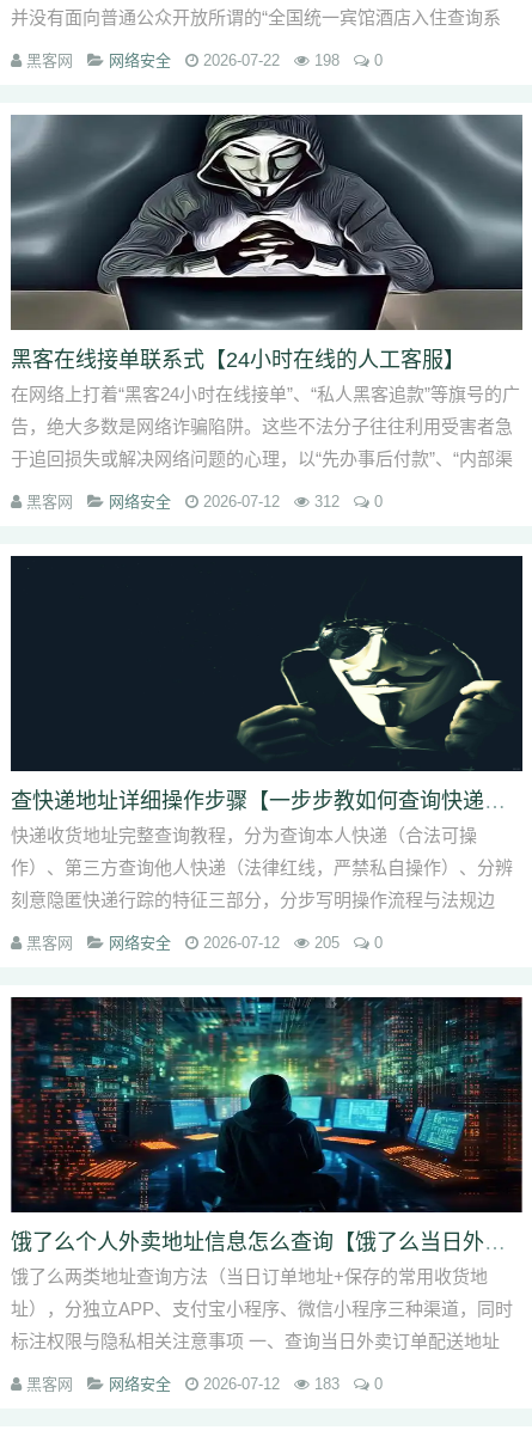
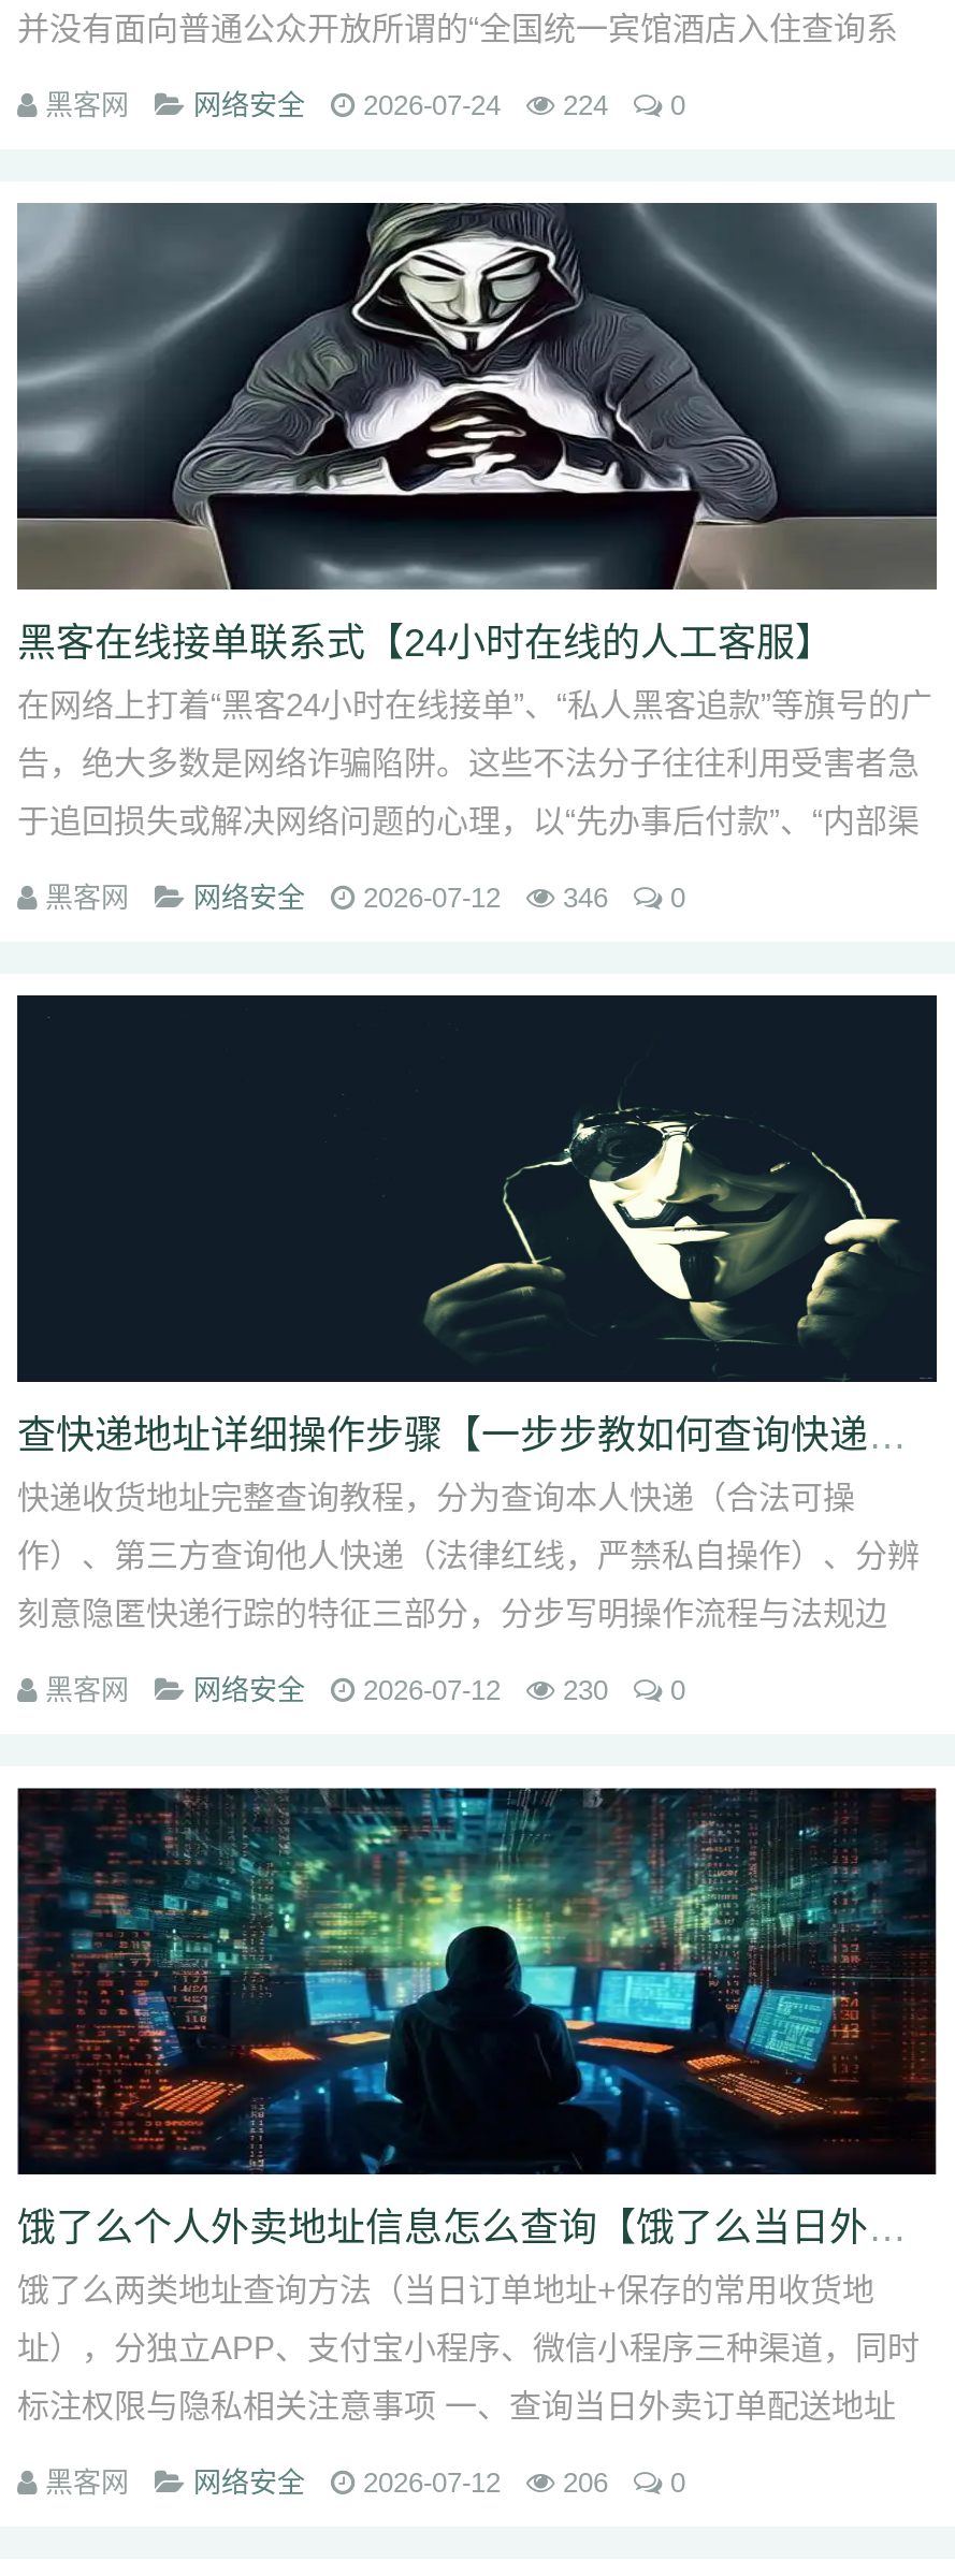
- 2026-07-22
+ 2026-07-24

- 198
+ 224

- 312
+ 346

- 205
+ 230

- 183
+ 206
